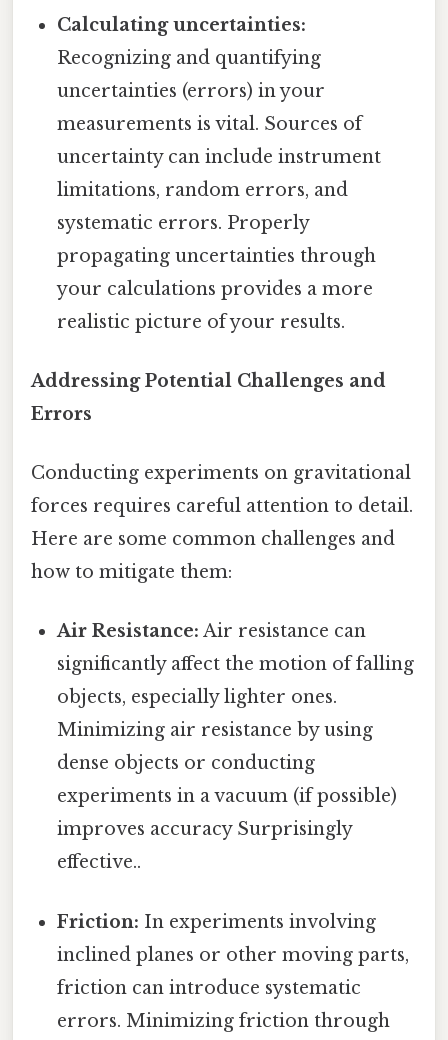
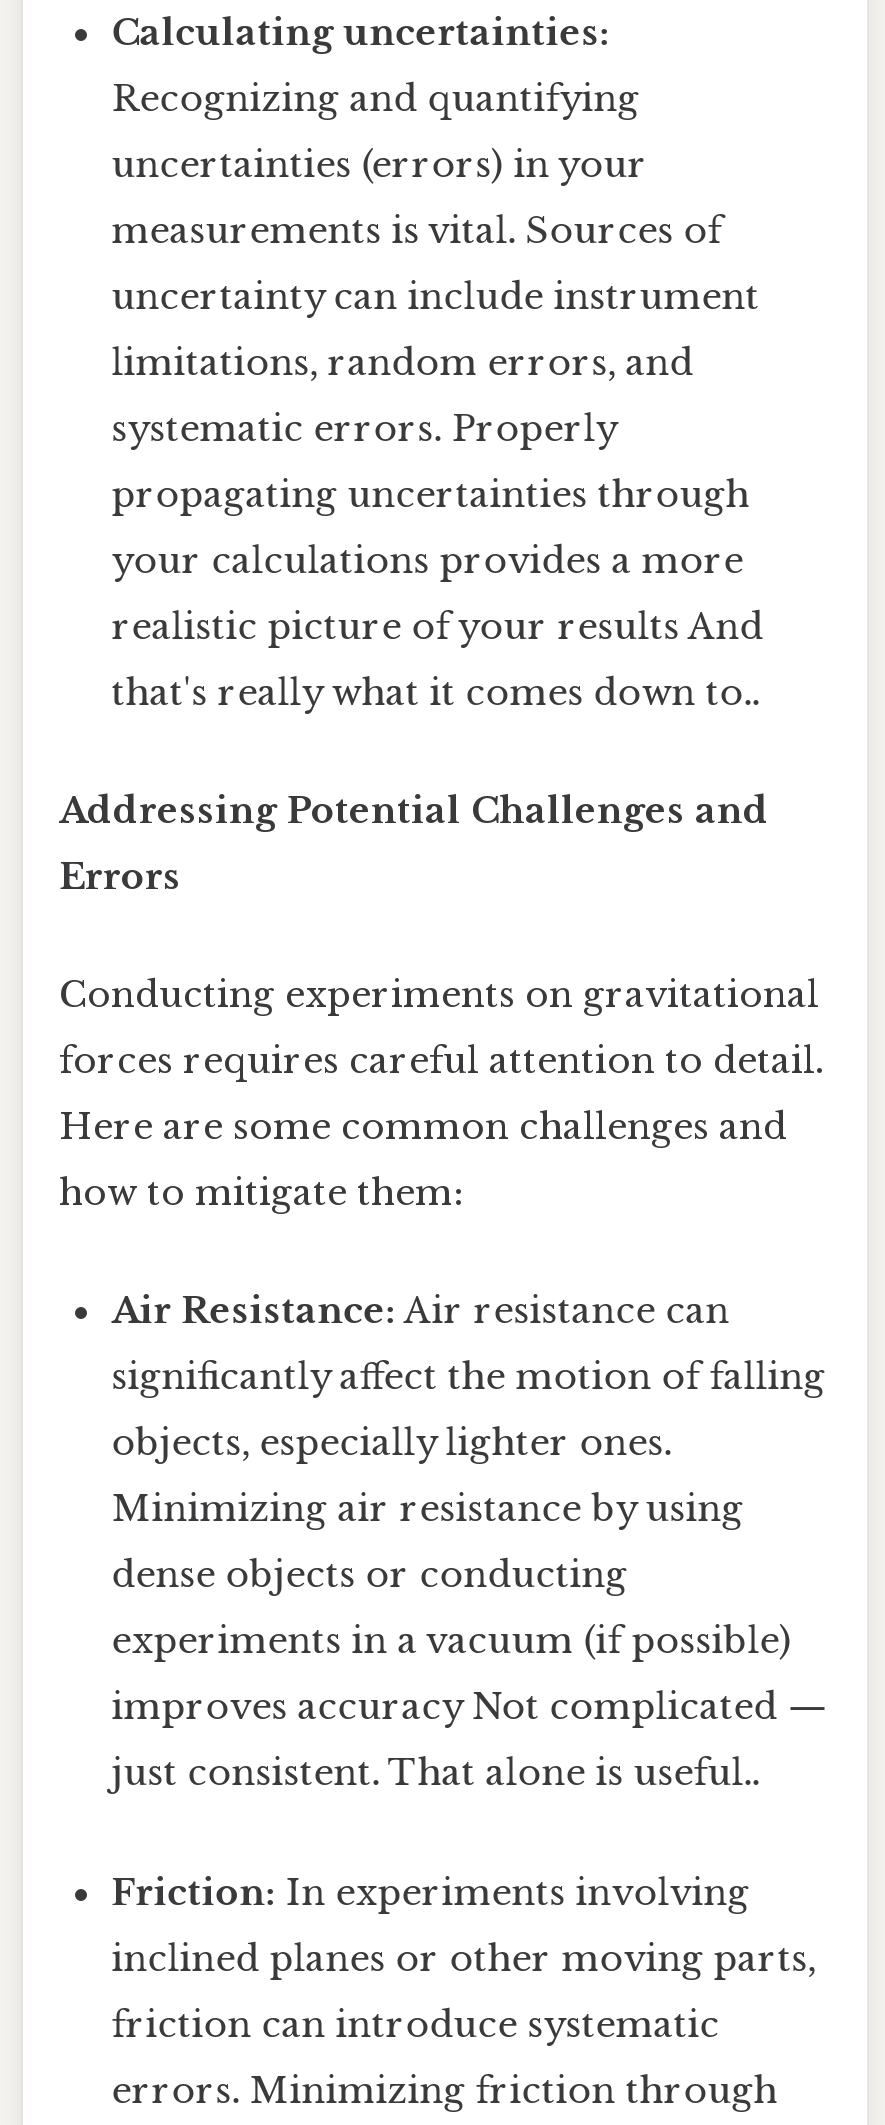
- realistic picture of your results.
+ realistic picture of your results And
+ that's really what it comes down to..

- improves accuracy Surprisingly
+ improves accuracy Not complicated —

- effective..
+ just consistent. That alone is useful..
